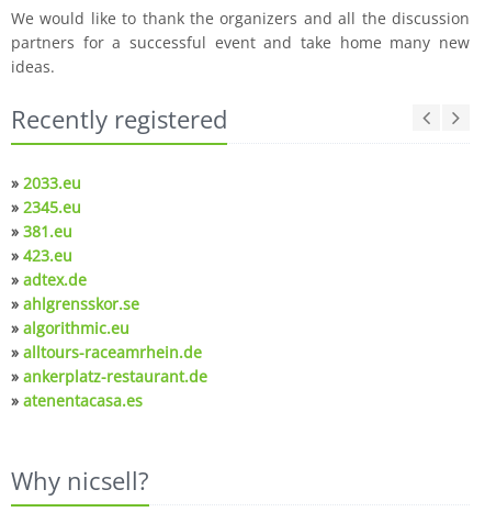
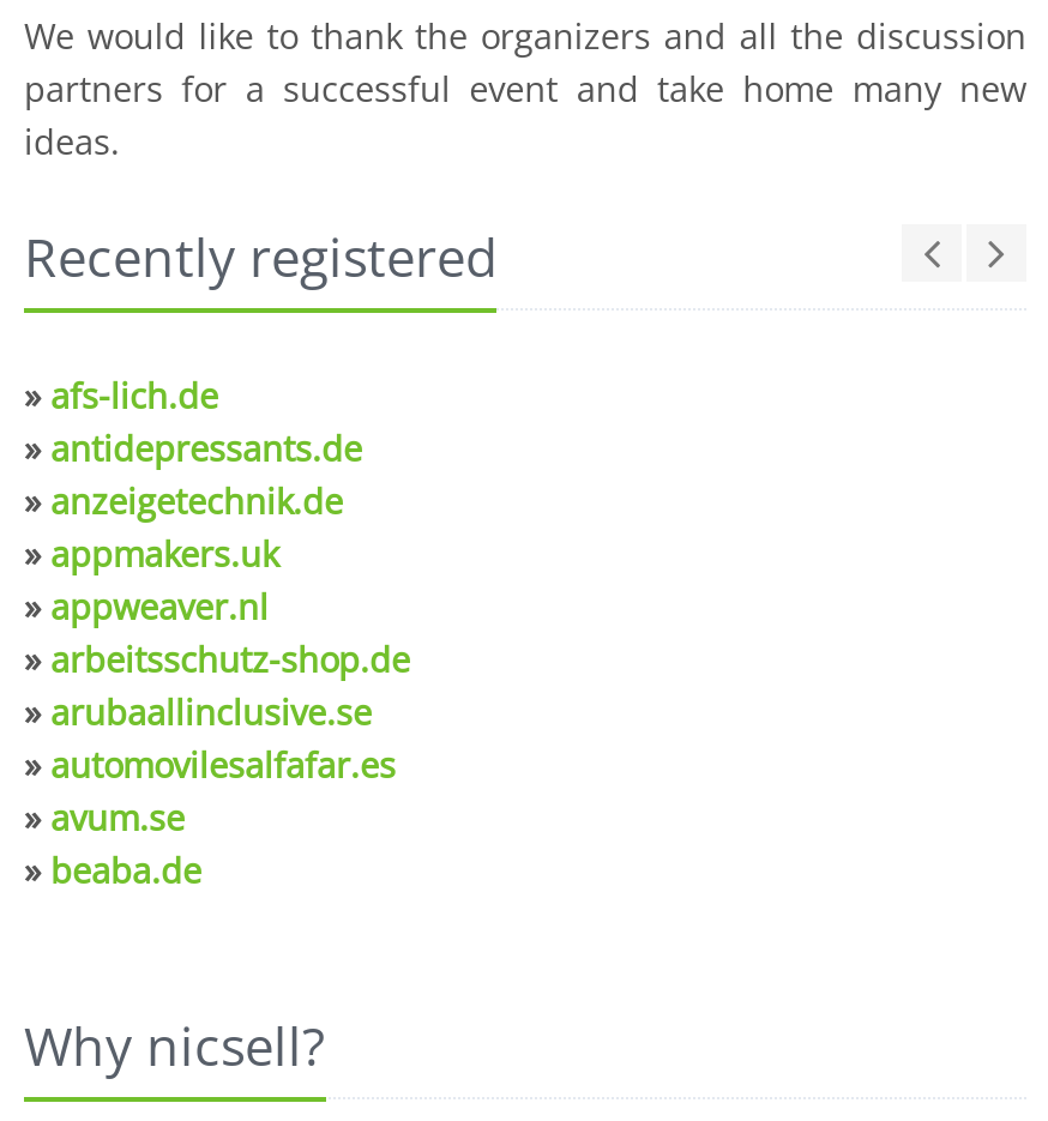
- » 2033.eu
- » 2345.eu
- » 381.eu
- » 423.eu
- » adtex.de
- » ahlgrensskor.se
- » algorithmic.eu
- » alltours-raceamrhein.de
- » ankerplatz-restaurant.de
- » atenentacasa.es
+ » afs-lich.de
+ » antidepressants.de
+ » anzeigetechnik.de
+ » appmakers.uk
+ » appweaver.nl
+ » arbeitsschutz-shop.de
+ » arubaallinclusive.se
+ » automovilesalfafar.es
+ » avum.se
+ » beaba.de
